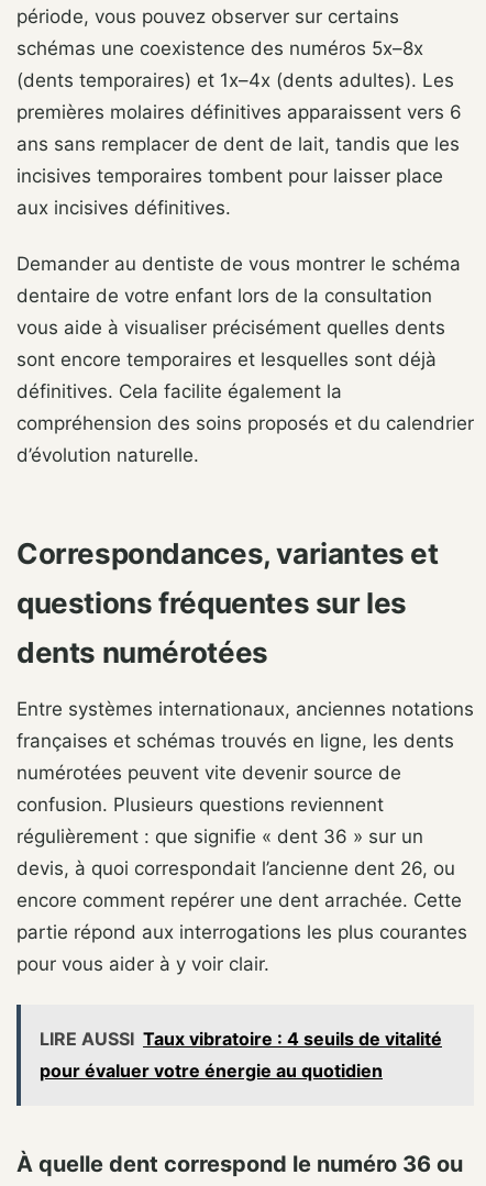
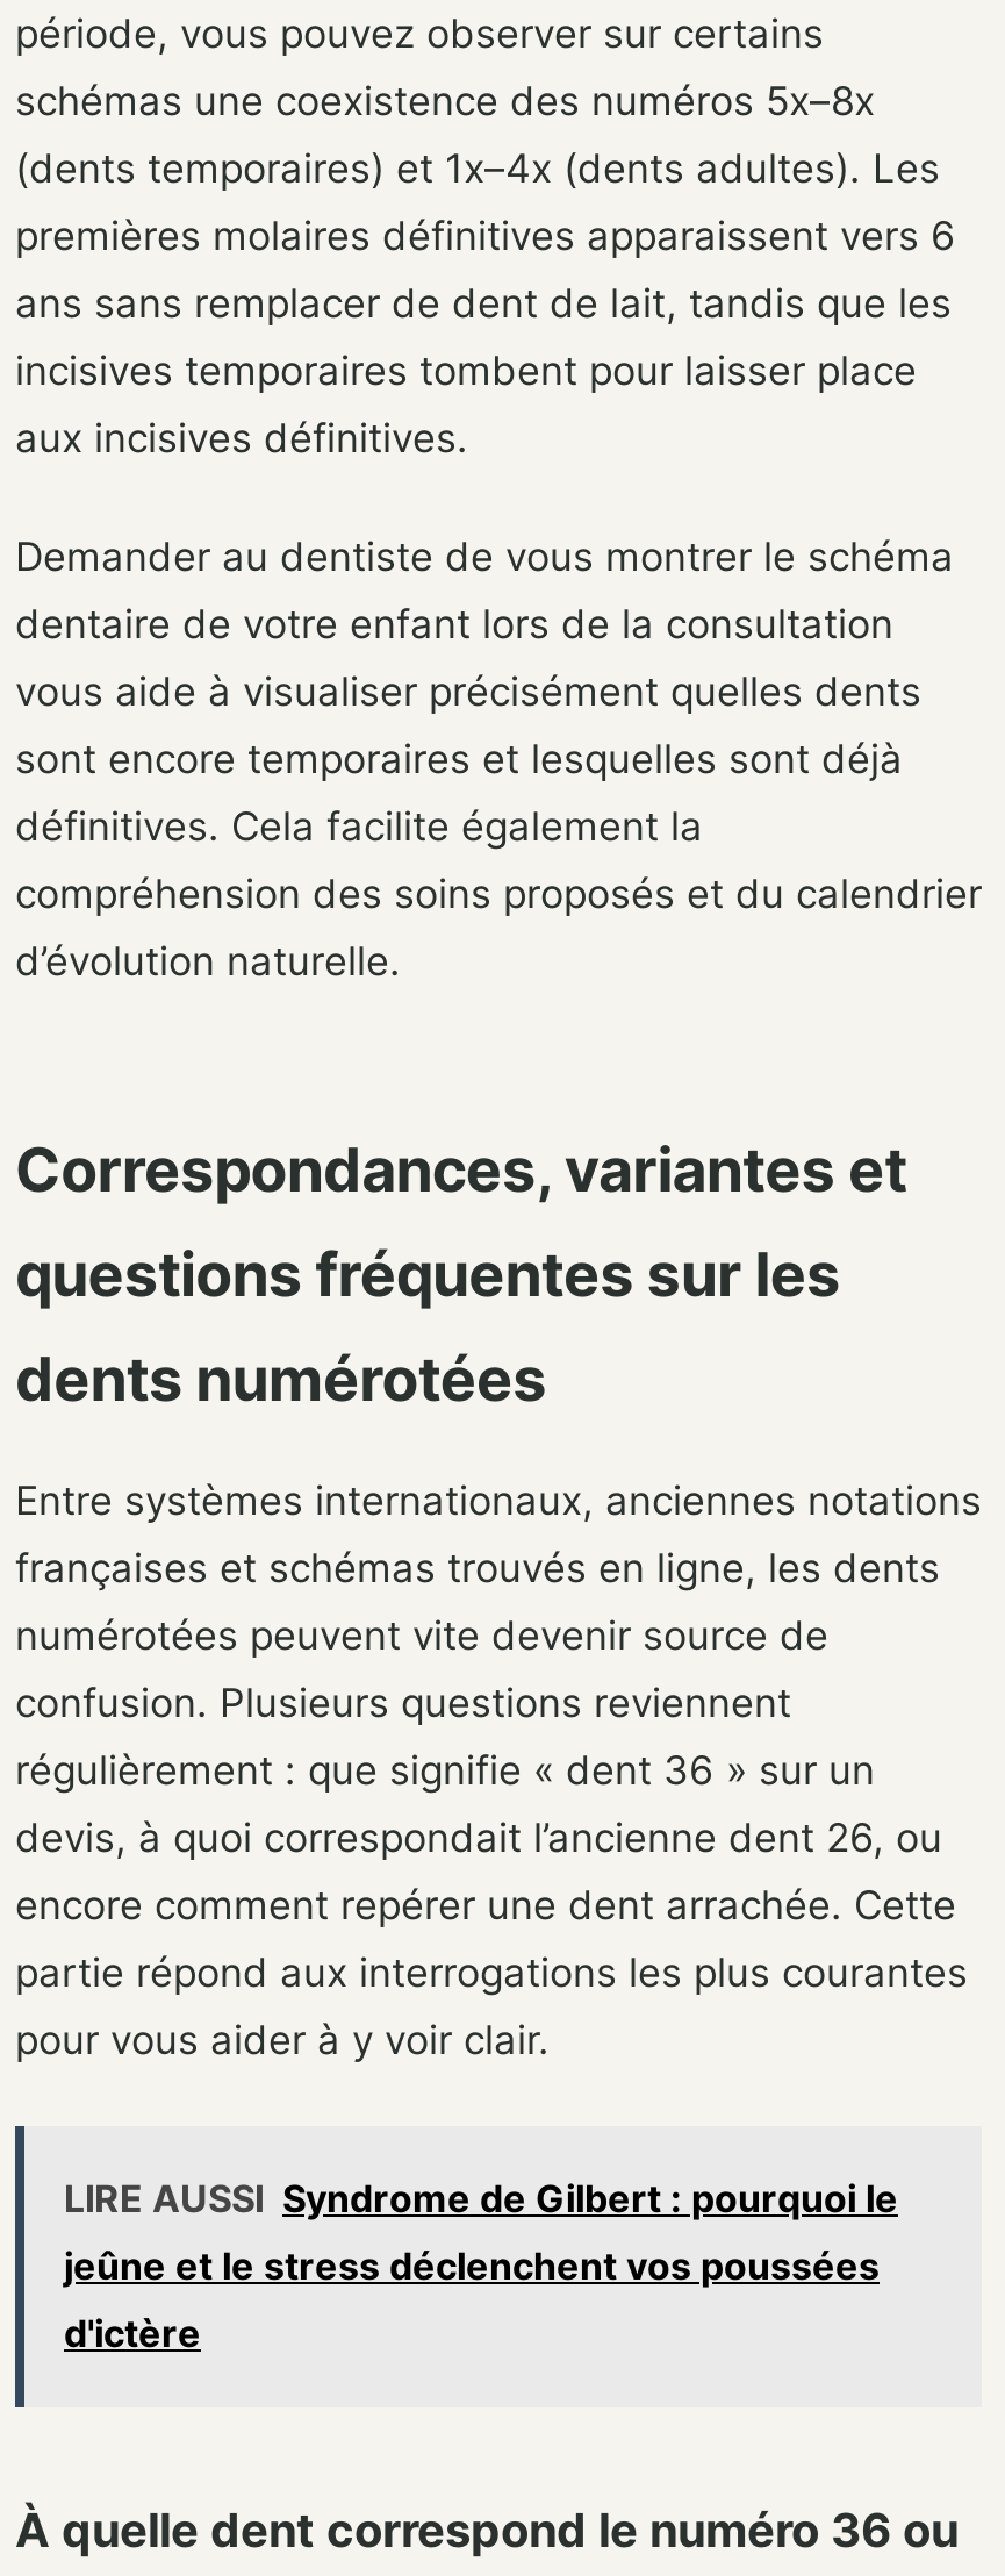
- LIRE AUSSI Taux vibratoire : 4 seuils de vitalité
- pour évaluer votre énergie au quotidien
+ LIRE AUSSI Syndrome de Gilbert : pourquoi le
+ jeûne et le stress déclenchent vos poussées
+ d'ictère
